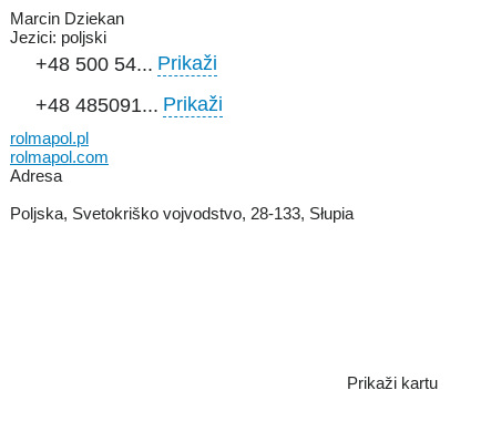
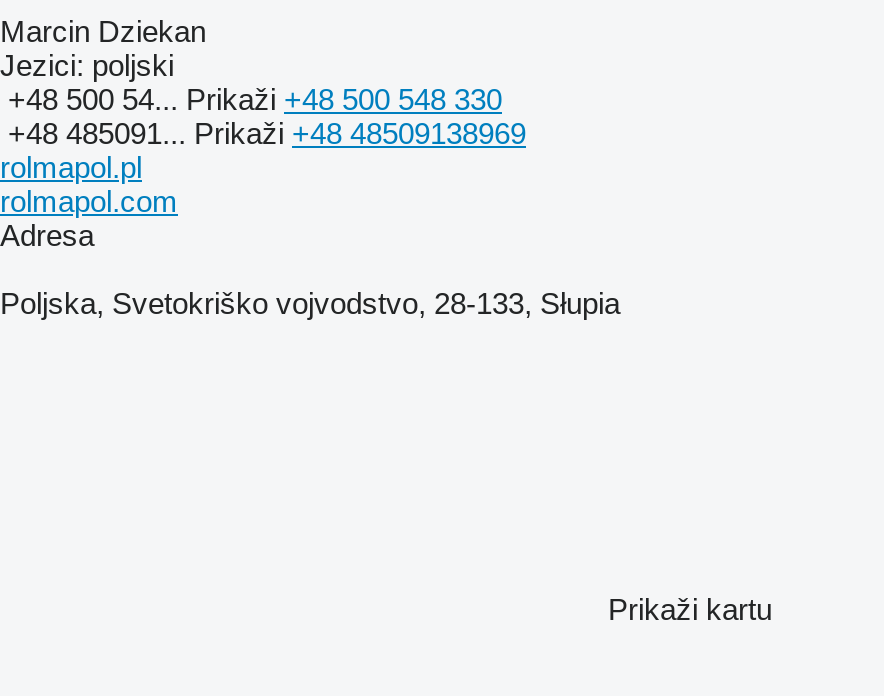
- +48 500 54... Prikaži
- +48 485091... Prikaži
+ +48 500 54... Prikaži +48 500 548 330
+ +48 485091... Prikaži +48 48509138969
